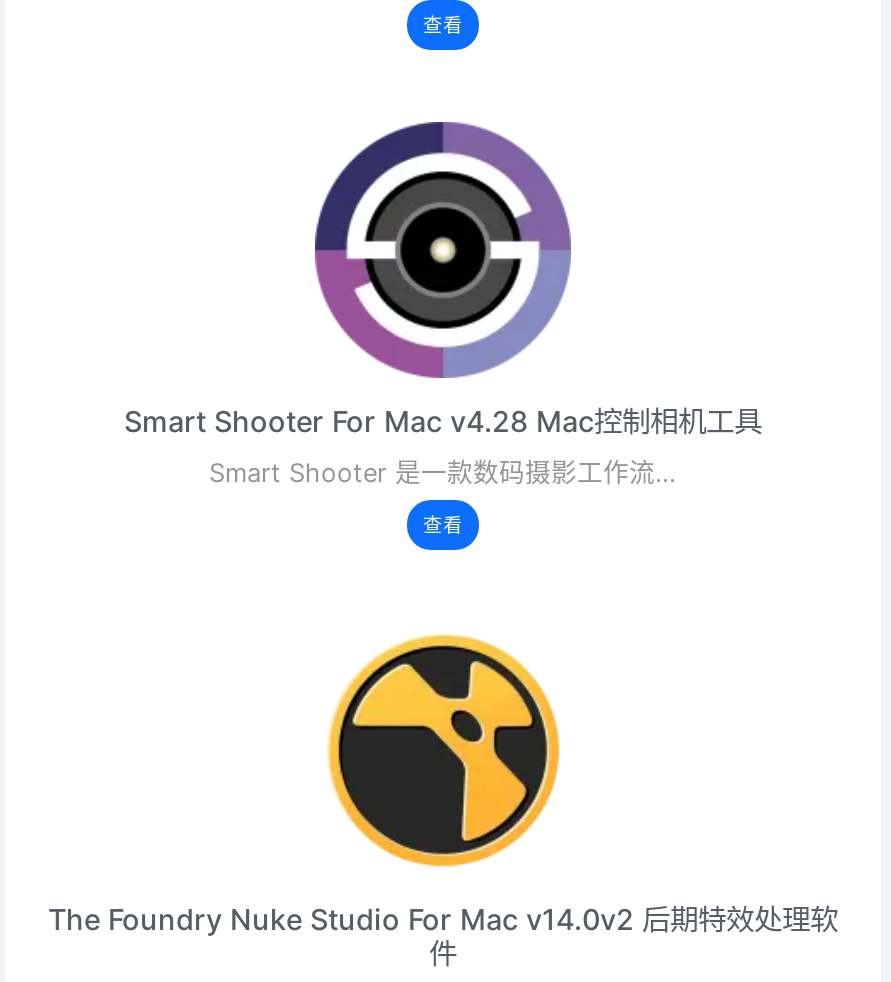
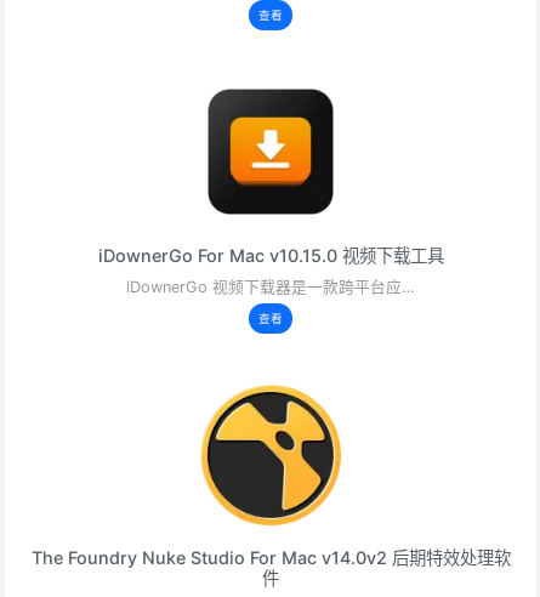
- [image]
- Smart Shooter For Mac v4.28 Mac控制相机工具
+ [image]
+ iDownerGo For Mac v10.15.0 视频下载工具

- Smart Shooter 是一款数码摄影工作流…
+ iDownerGo 视频下载器是一款跨平台应…
